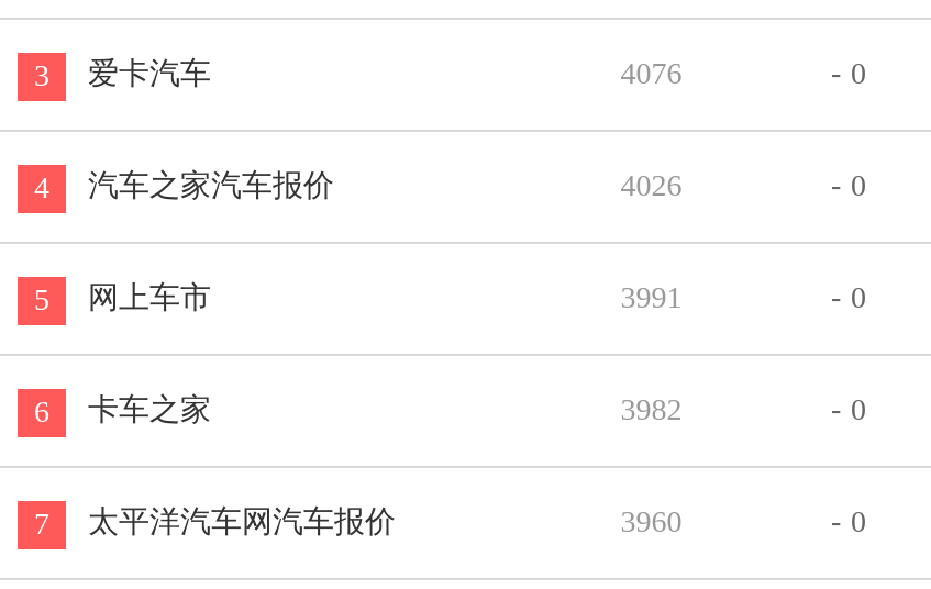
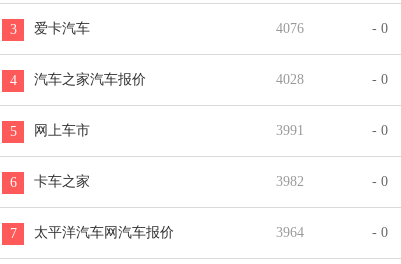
- 4026
+ 4028

- 3960
+ 3964
